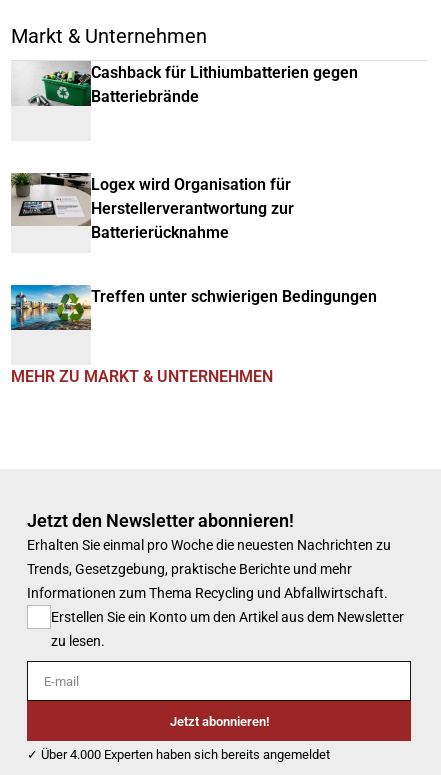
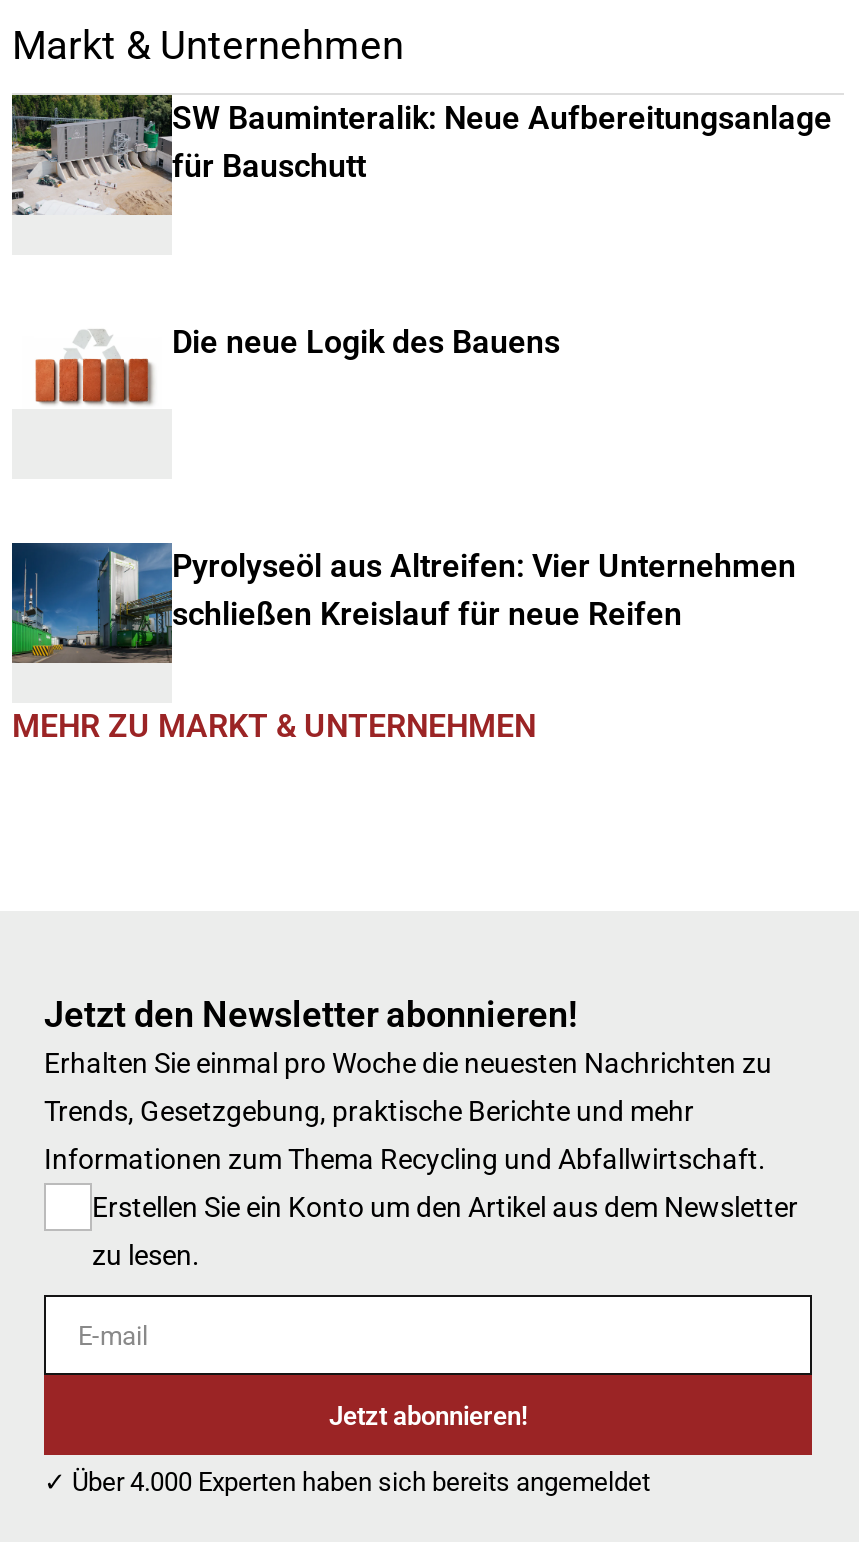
- [image]
- Cashback für Lithiumbatterien gegen
- Batteriebrände
+ [image]
+ SW Bauminteralik: Neue Aufbereitungsanlage
+ für Bauschutt

- [image]
- Logex wird Organisation für
- Herstellerverantwortung zur
- Batterierücknahme
+ [image]
+ Die neue Logik des Bauens

- [image]
- Treffen unter schwierigen Bedingungen
+ [image]
+ Pyrolyseöl aus Altreifen: Vier Unternehmen
+ schließen Kreislauf für neue Reifen
